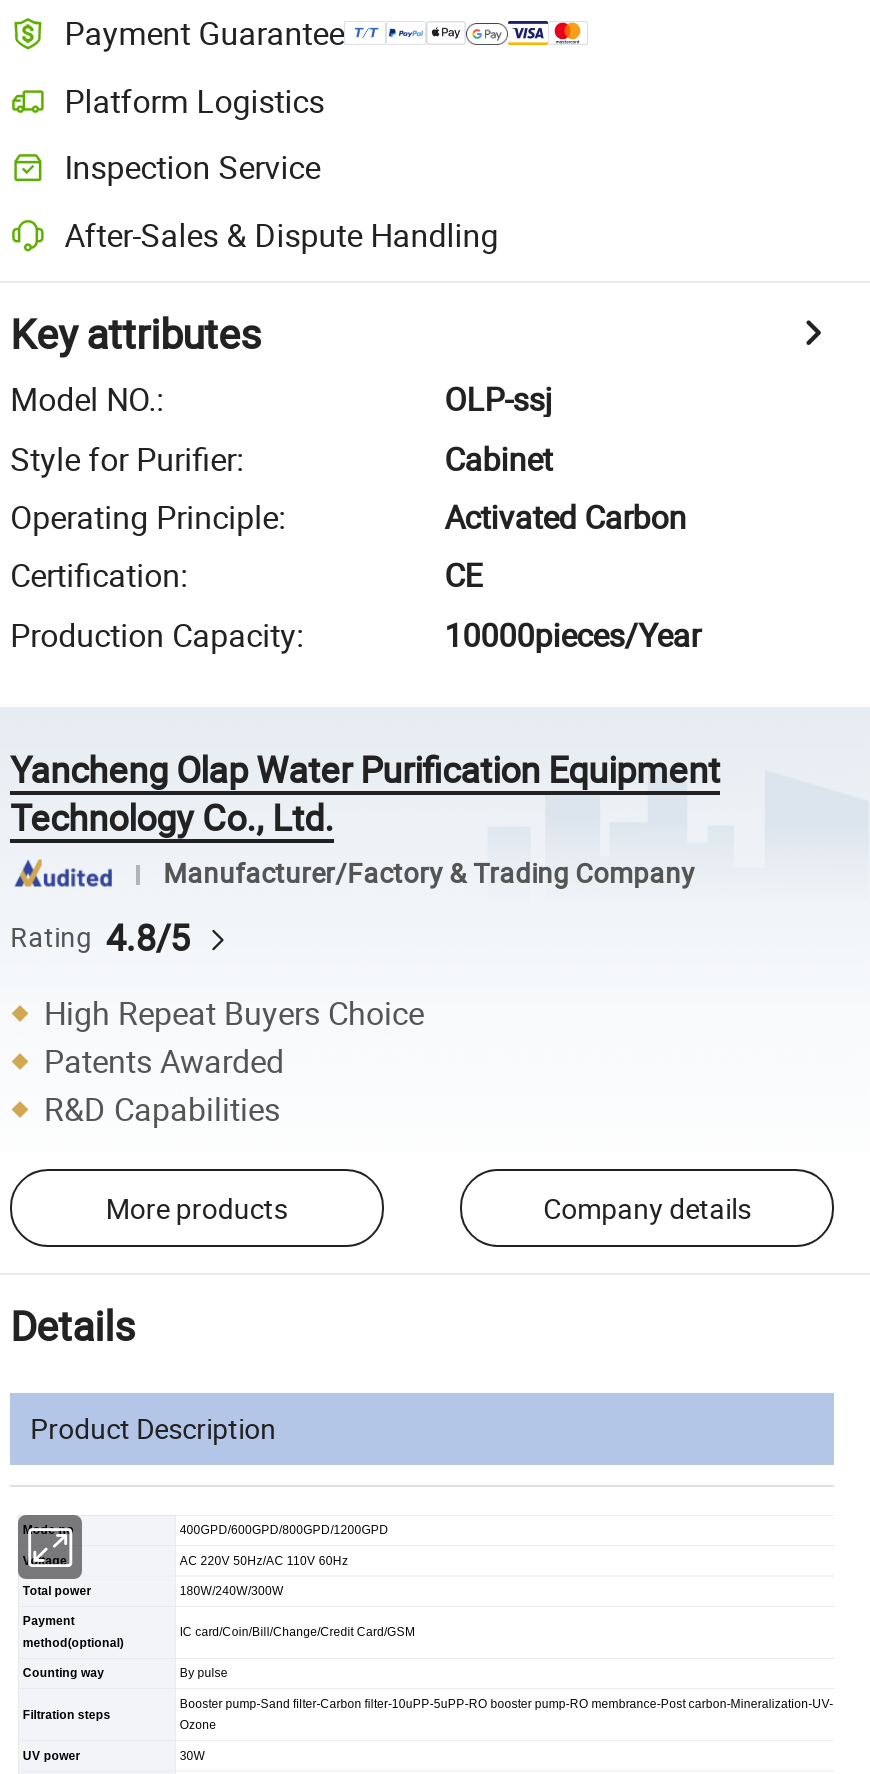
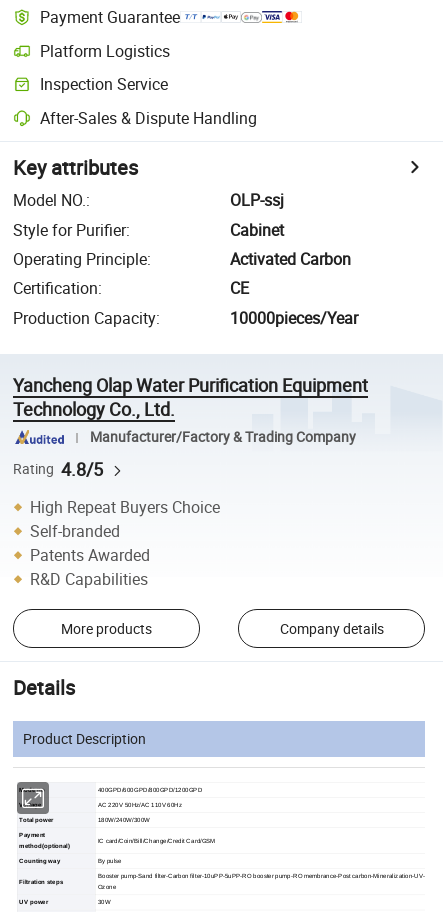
+ Self-branded
